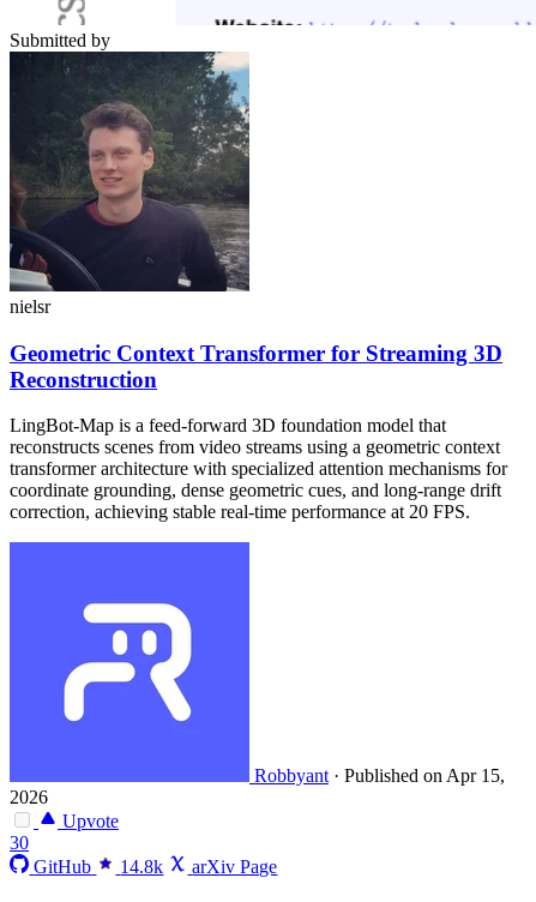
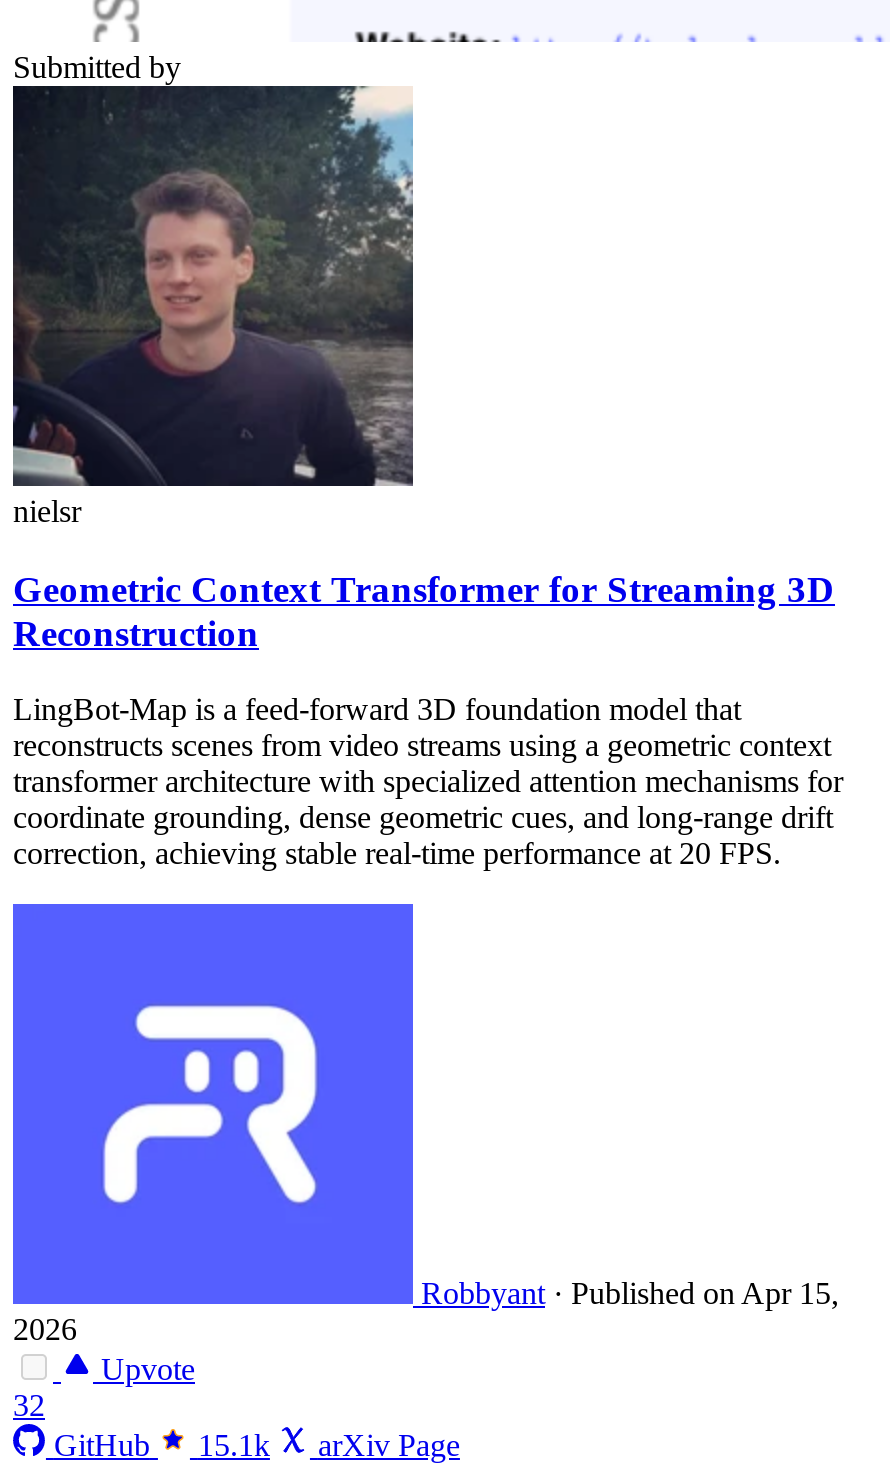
- 30
+ 32

- GitHub 14.8k arXiv Page
+ GitHub 15.1k arXiv Page
